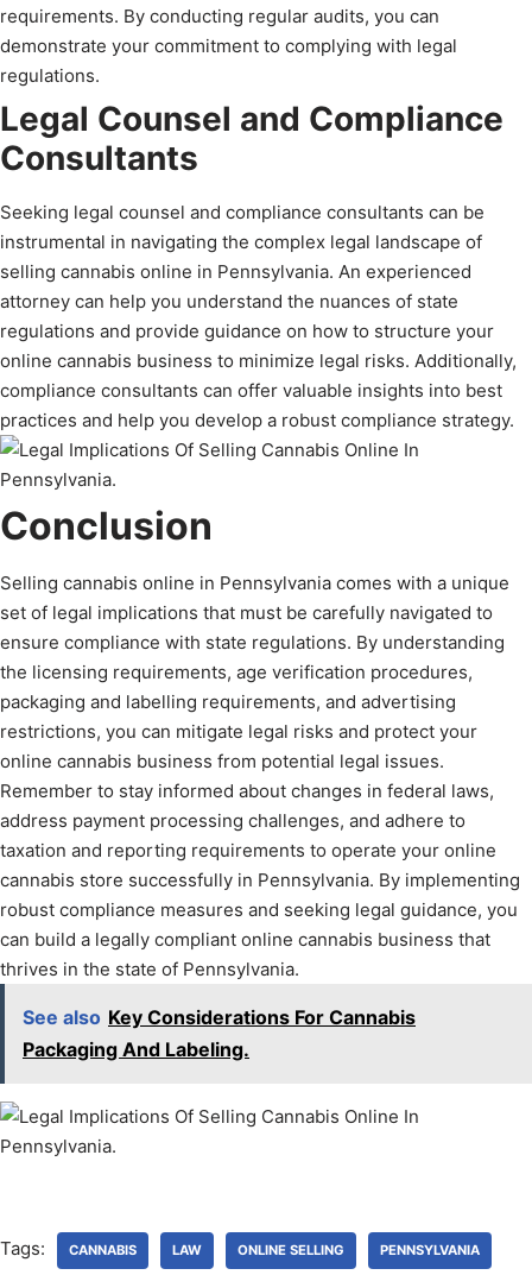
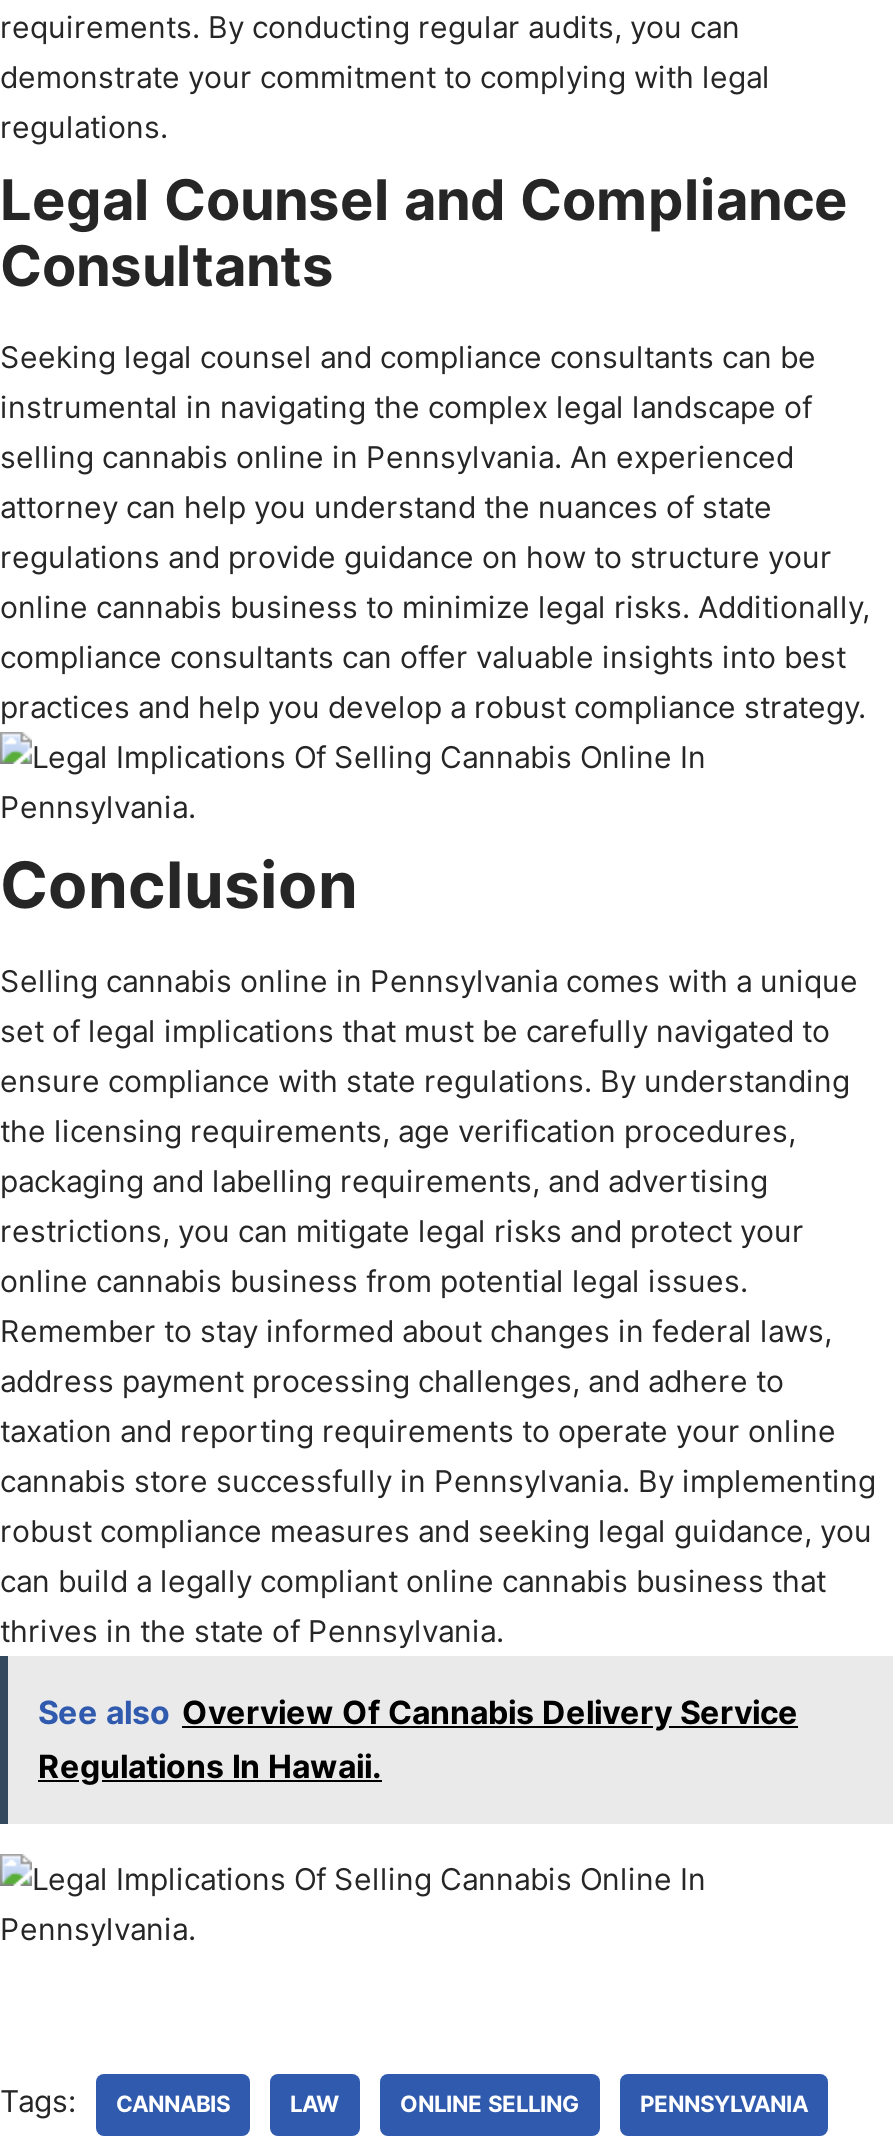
- See also Key Considerations For Cannabis
- Packaging And Labeling.
+ See also Overview Of Cannabis Delivery Service
+ Regulations In Hawaii.
